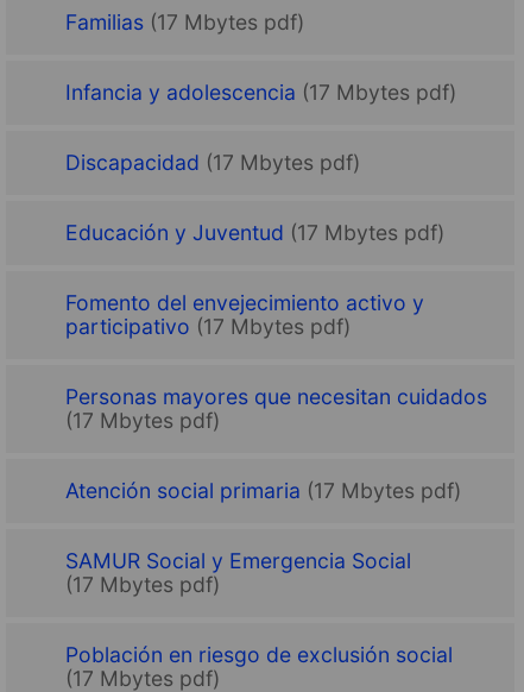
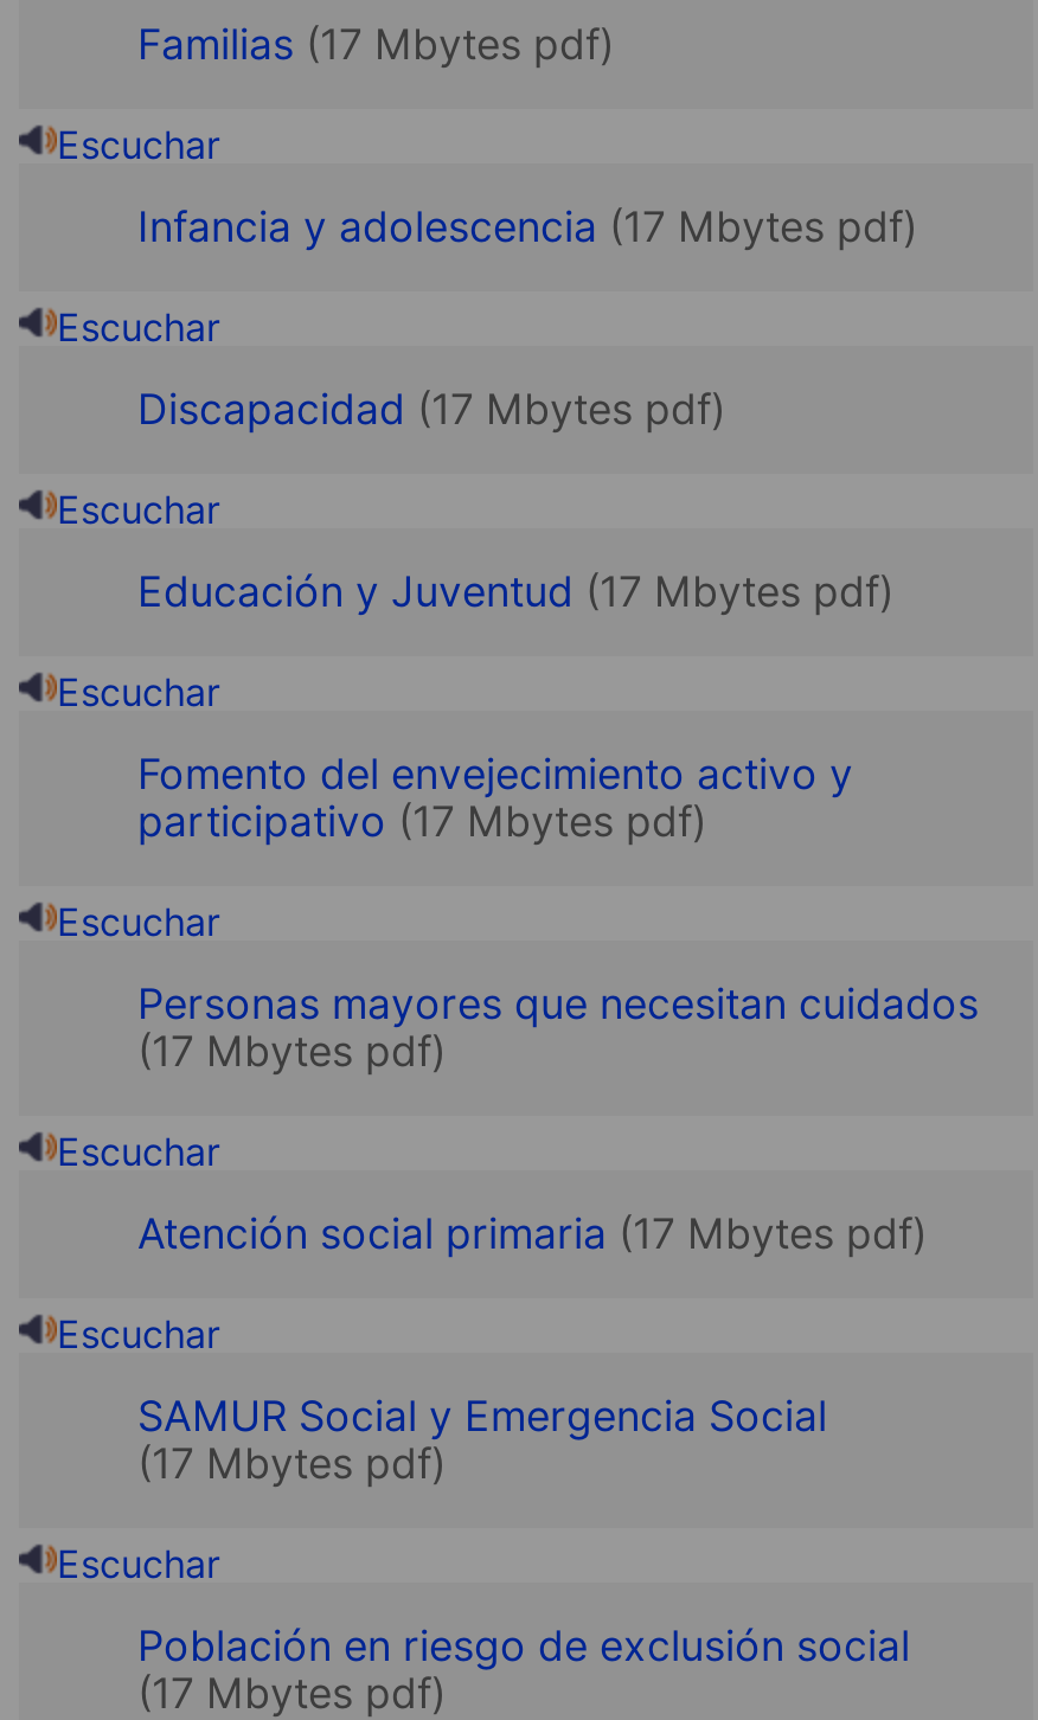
+ Escuchar

+ Escuchar

+ Escuchar

+ Escuchar

+ Escuchar

+ Escuchar

+ Escuchar

+ Escuchar
